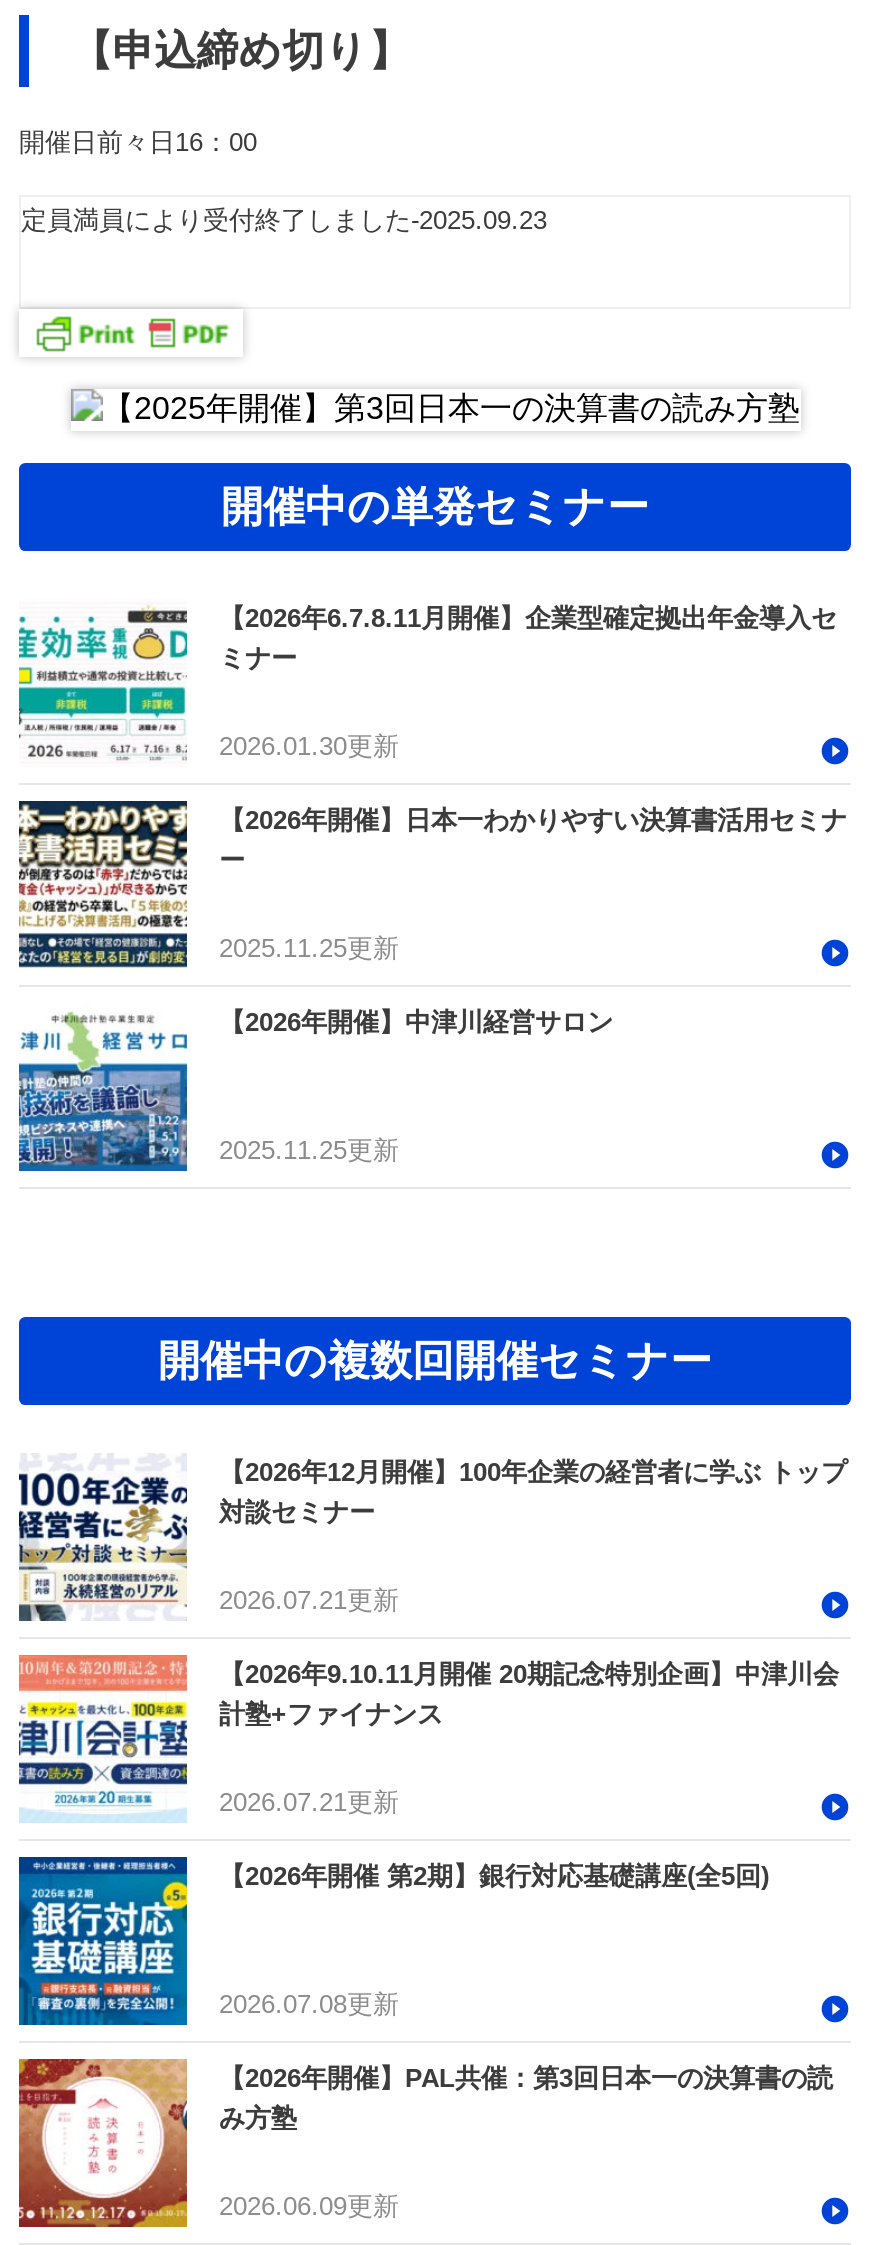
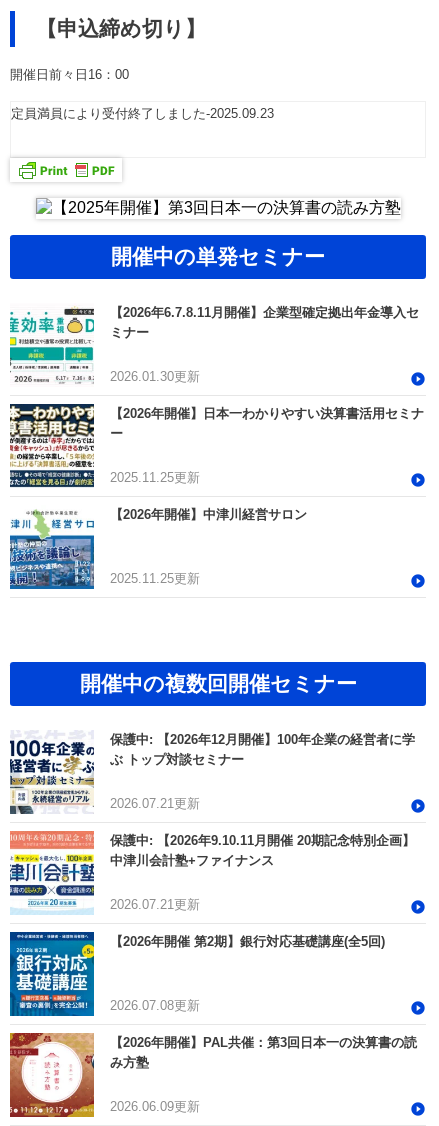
- 【2026年12月開催】100年企業の経営者に学ぶ トップ
- 対談セミナー
+ 保護中: 【2026年12月開催】100年企業の経営者に学
+ ぶ トップ対談セミナー

- 【2026年9.10.11月開催 20期記念特別企画】中津川会
- 計塾+ファイナンス
+ 保護中: 【2026年9.10.11月開催 20期記念特別企画】
+ 中津川会計塾+ファイナンス
